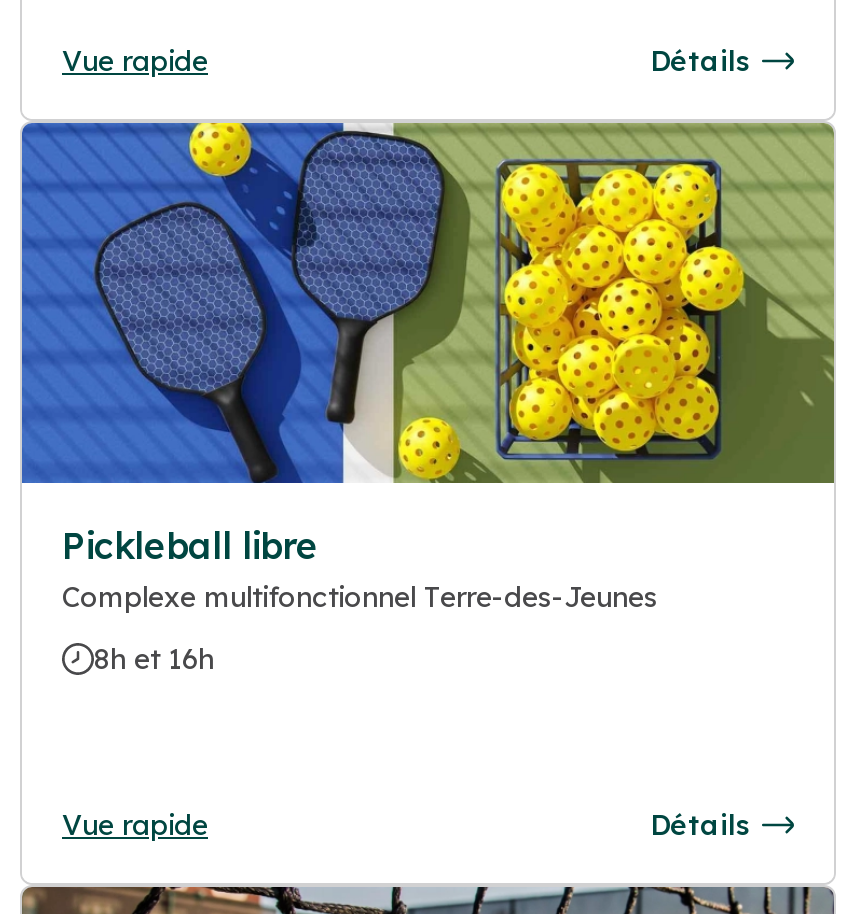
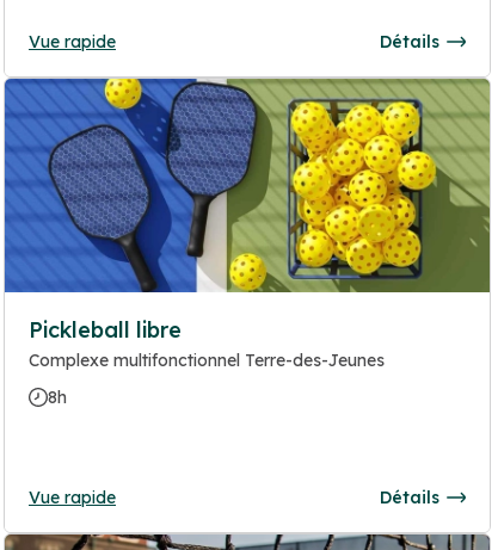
- 8h et 16h
+ 8h
